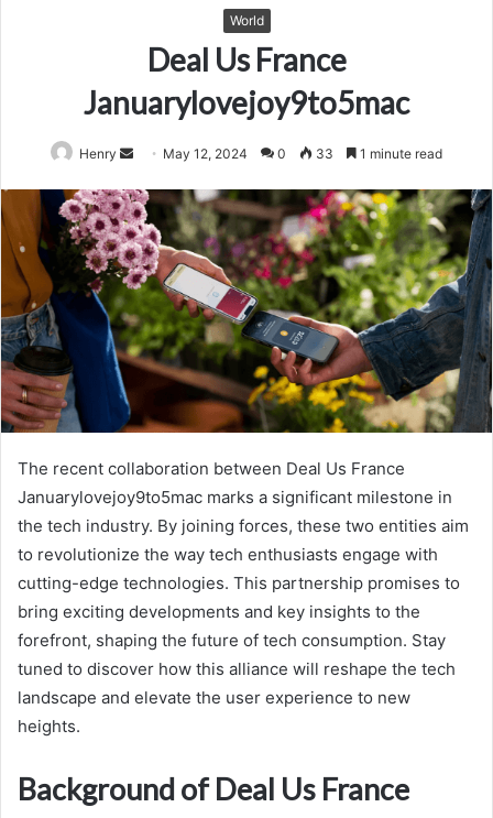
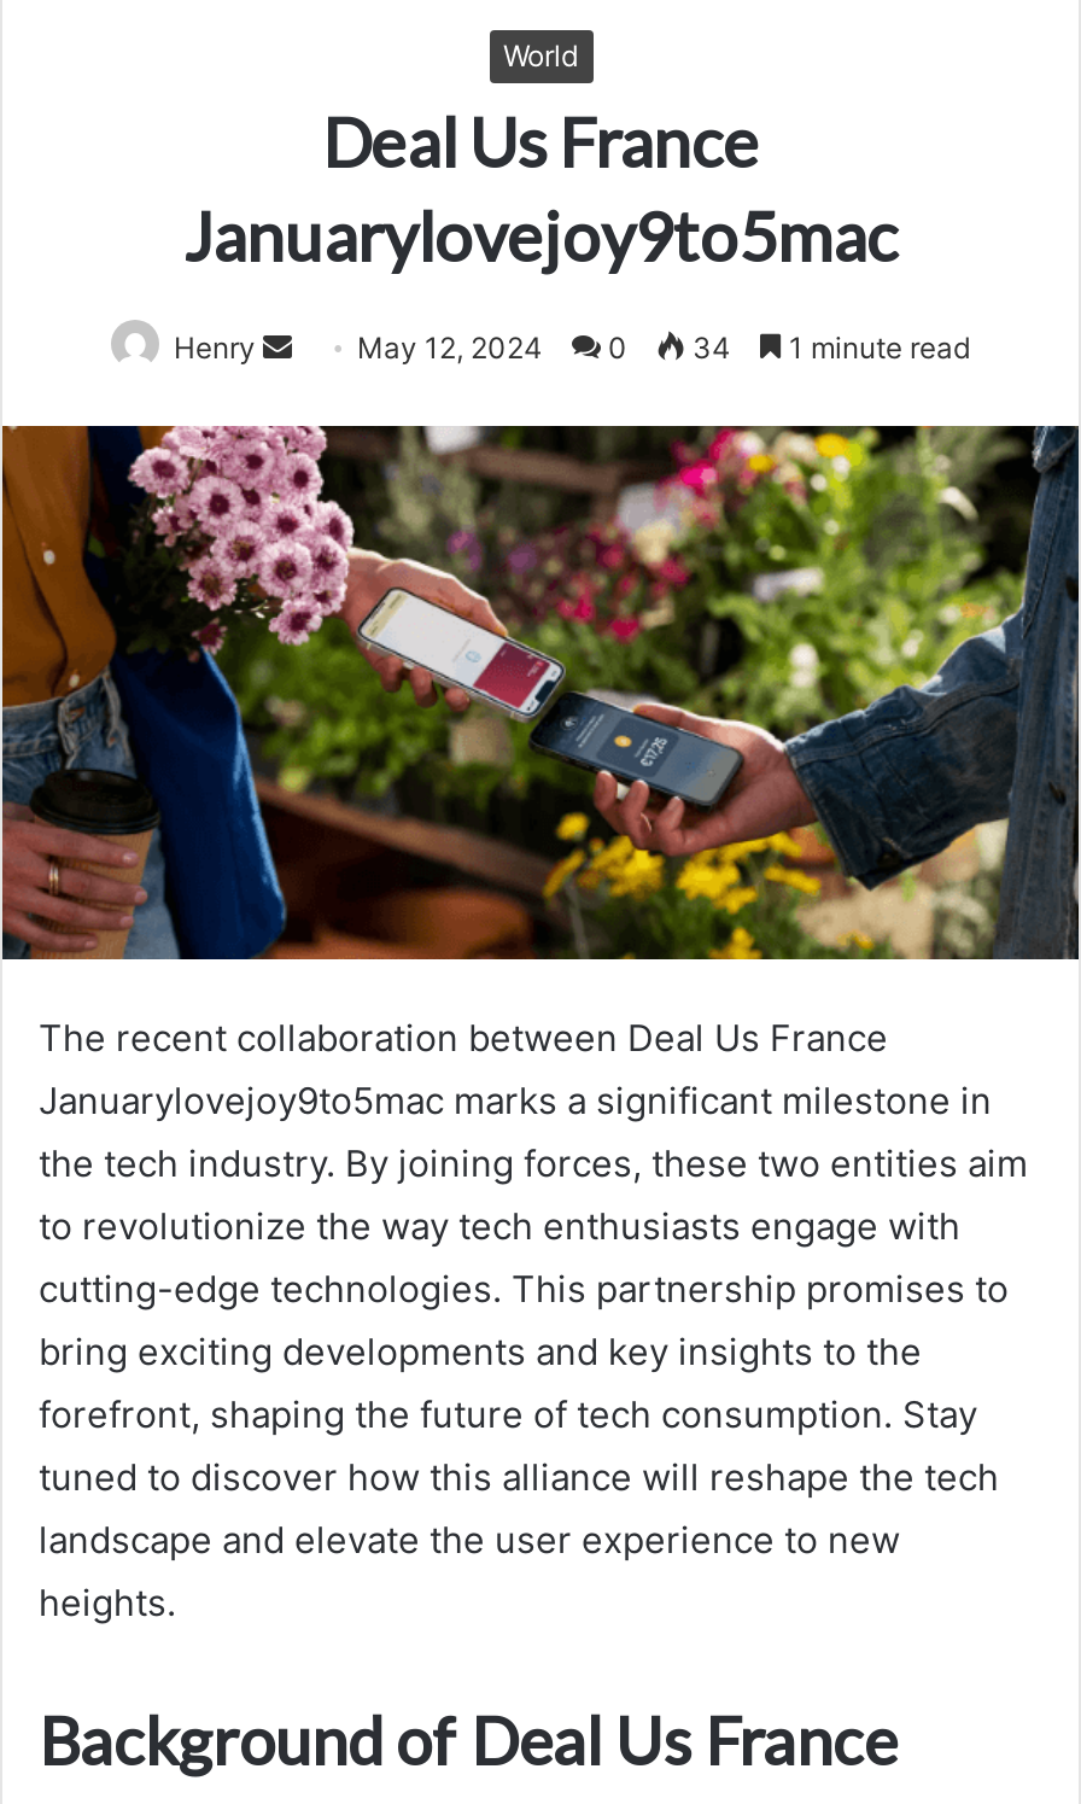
- 33
+ 34
